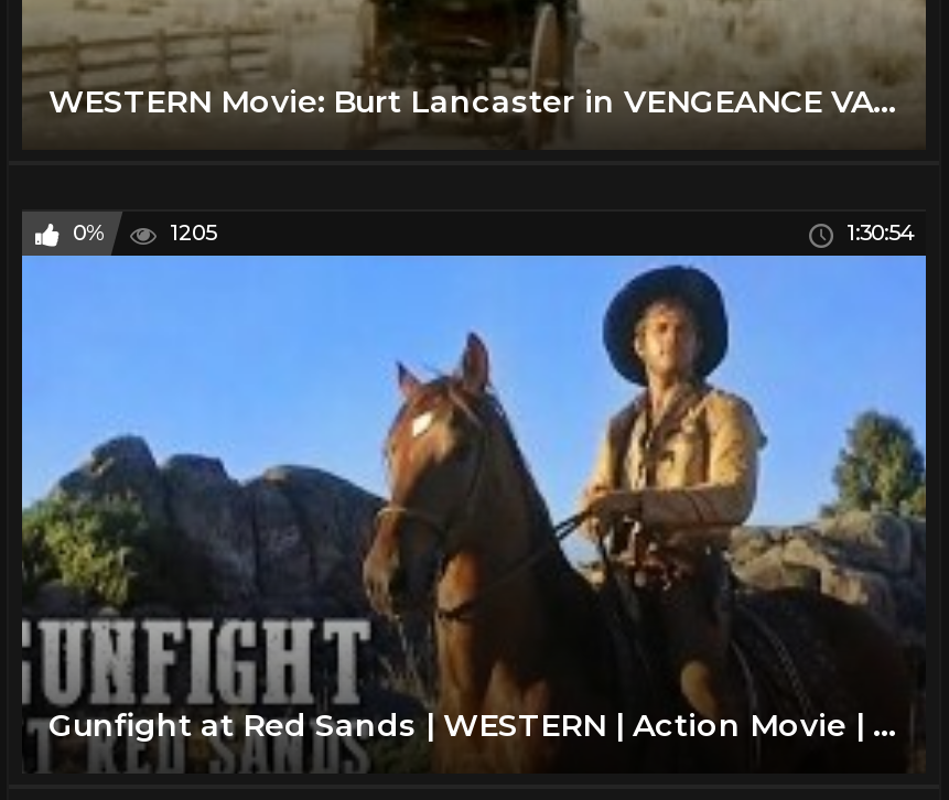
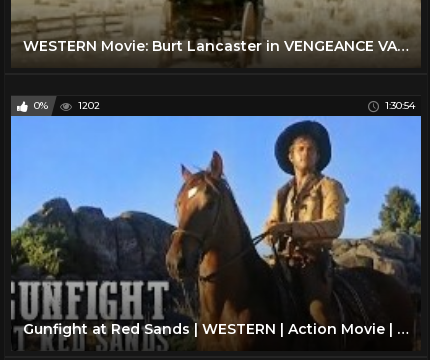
- 1205
+ 1202
